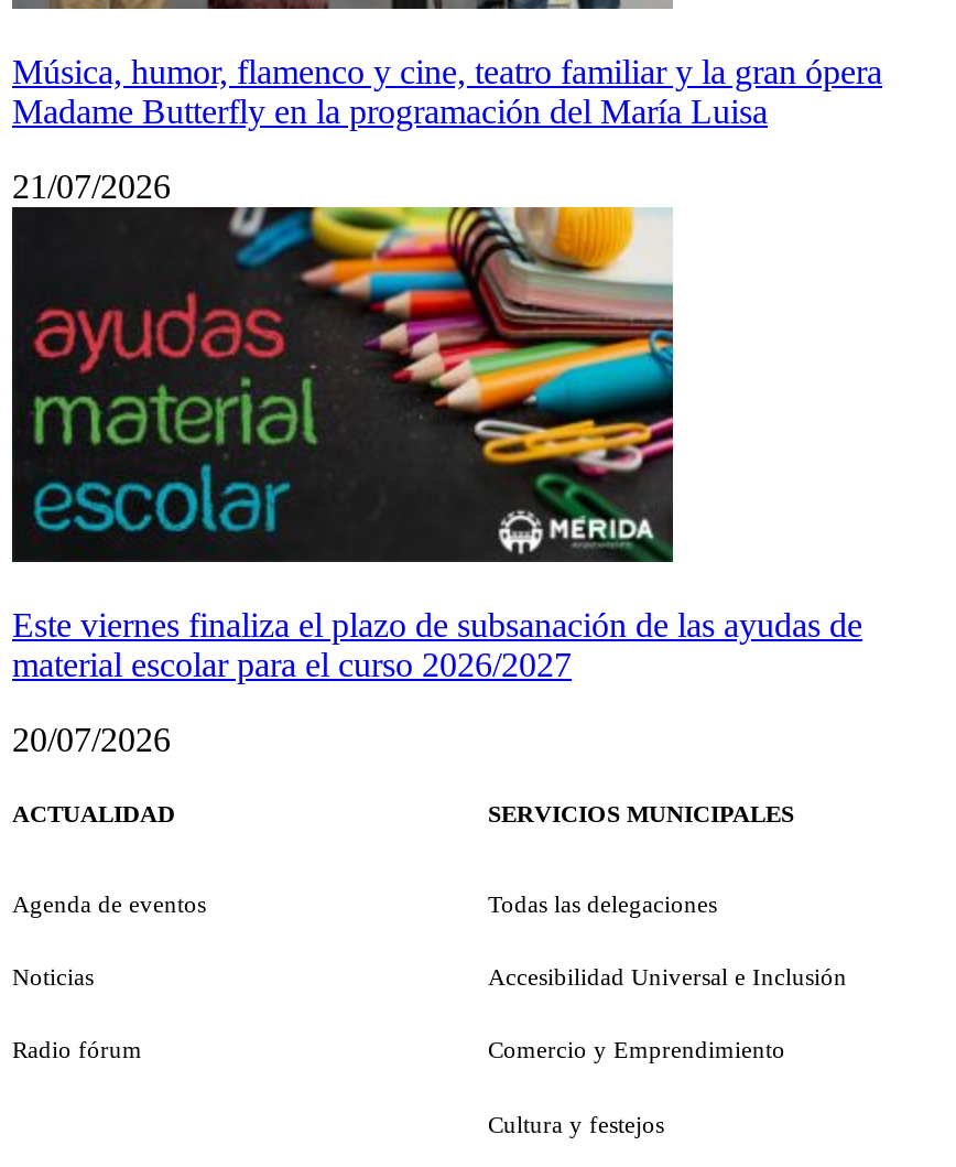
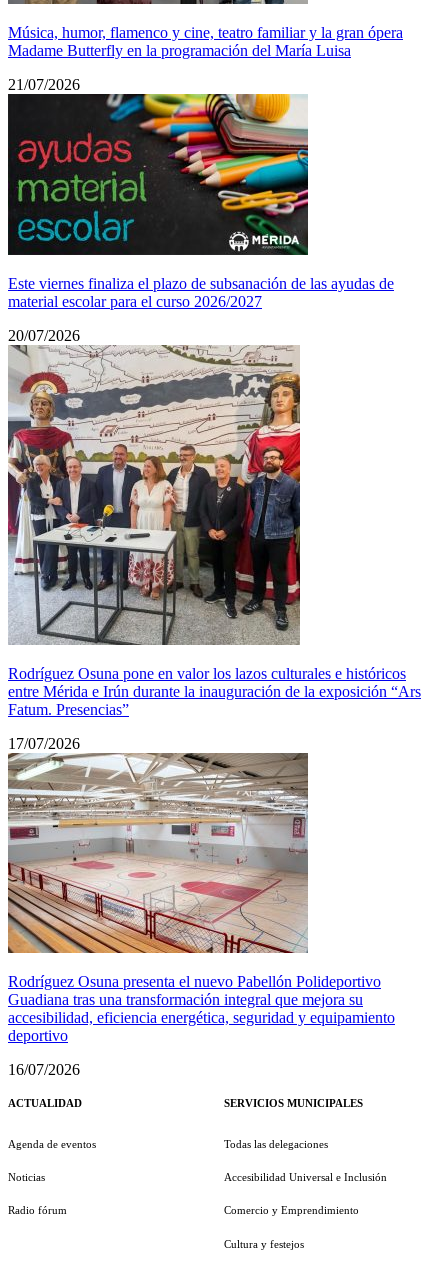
+ [image]
+ Rodríguez Osuna presenta el nuevo Pabellón Polideportivo
+ Guadiana tras una transformación integral que mejora su
+ accesibilidad, eficiencia energética, seguridad y equipamiento
+ deportivo
+ 16/07/2026

+ [image]
+ Rodríguez Osuna pone en valor los lazos culturales e históricos
+ entre Mérida e Irún durante la inauguración de la exposición “Ars
+ Fatum. Presencias”
+ 17/07/2026
